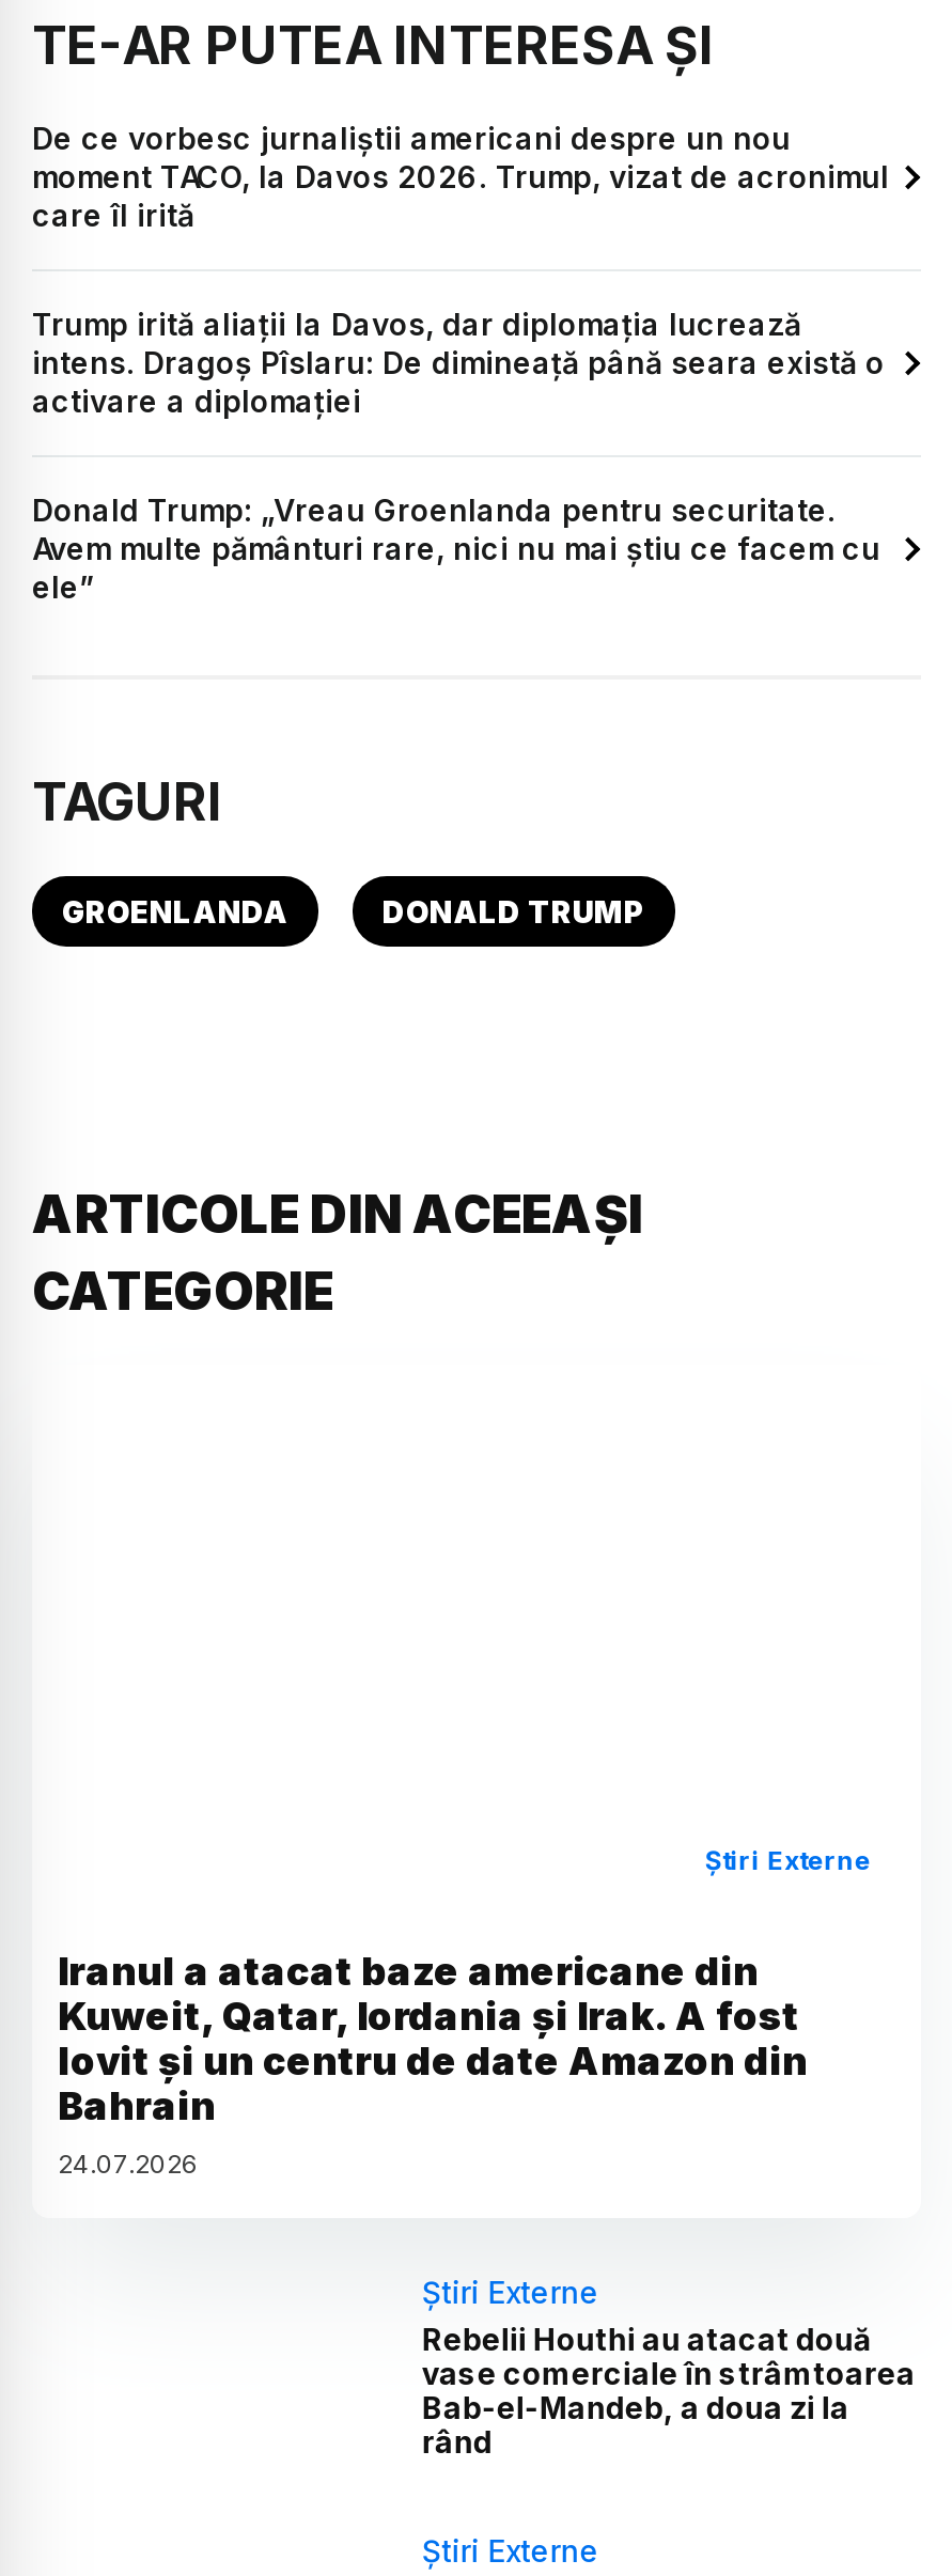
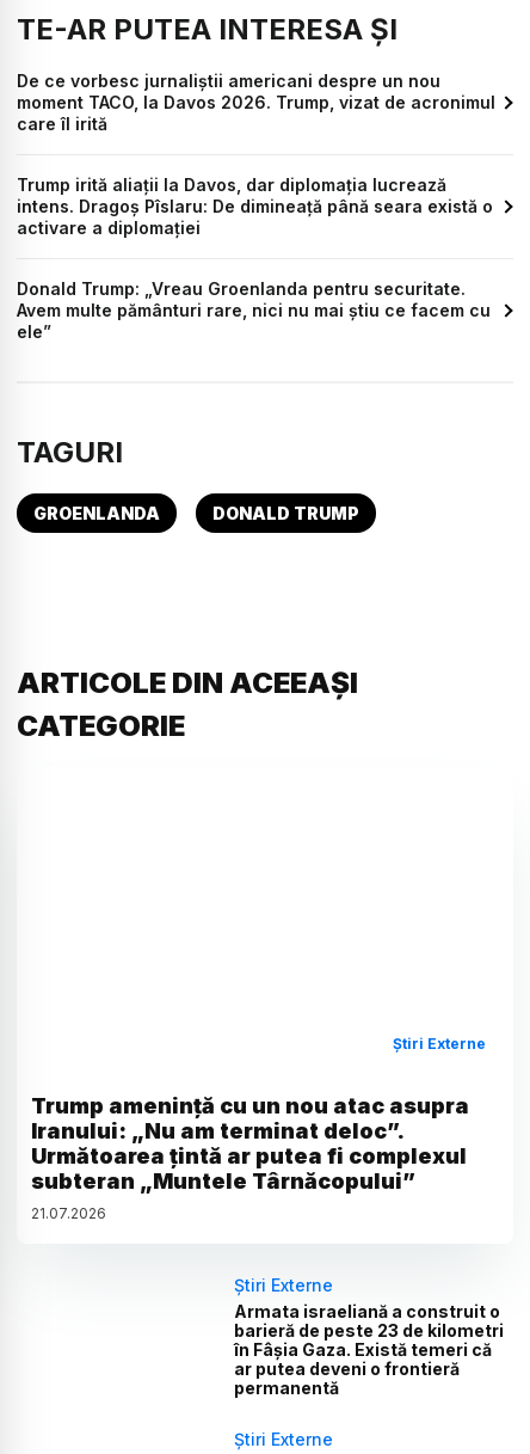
- Iranul a atacat baze americane din
- Kuweit, Qatar, Iordania și Irak. A fost
- lovit și un centru de date Amazon din
- Bahrain
- 24.07.2026
+ Trump amenință cu un nou atac asupra
+ Iranului: „Nu am terminat deloc”.
+ Următoarea țintă ar putea fi complexul
+ subteran „Muntele Târnăcopului”
+ 21.07.2026

- Rebelii Houthi au atacat două
- vase comerciale în strâmtoarea
- Bab-el-Mandeb, a doua zi la
- rând
+ Armata israeliană a construit o
+ barieră de peste 23 de kilometri
+ în Fâșia Gaza. Există temeri că
+ ar putea deveni o frontieră
+ permanentă
